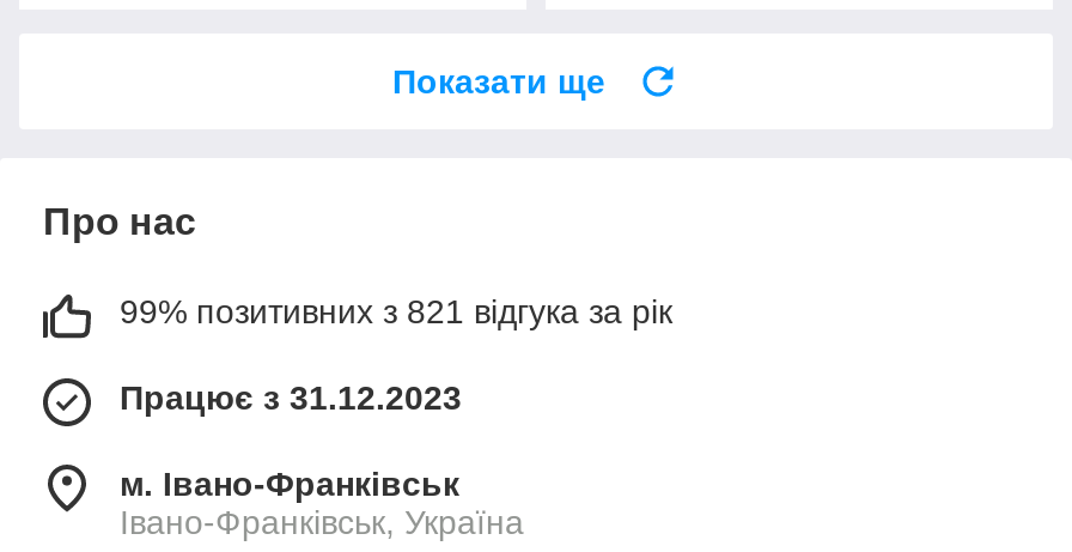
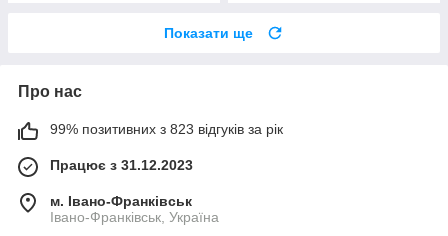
- 99% позитивних з 821 відгука за рік
+ 99% позитивних з 823 відгуків за рік
